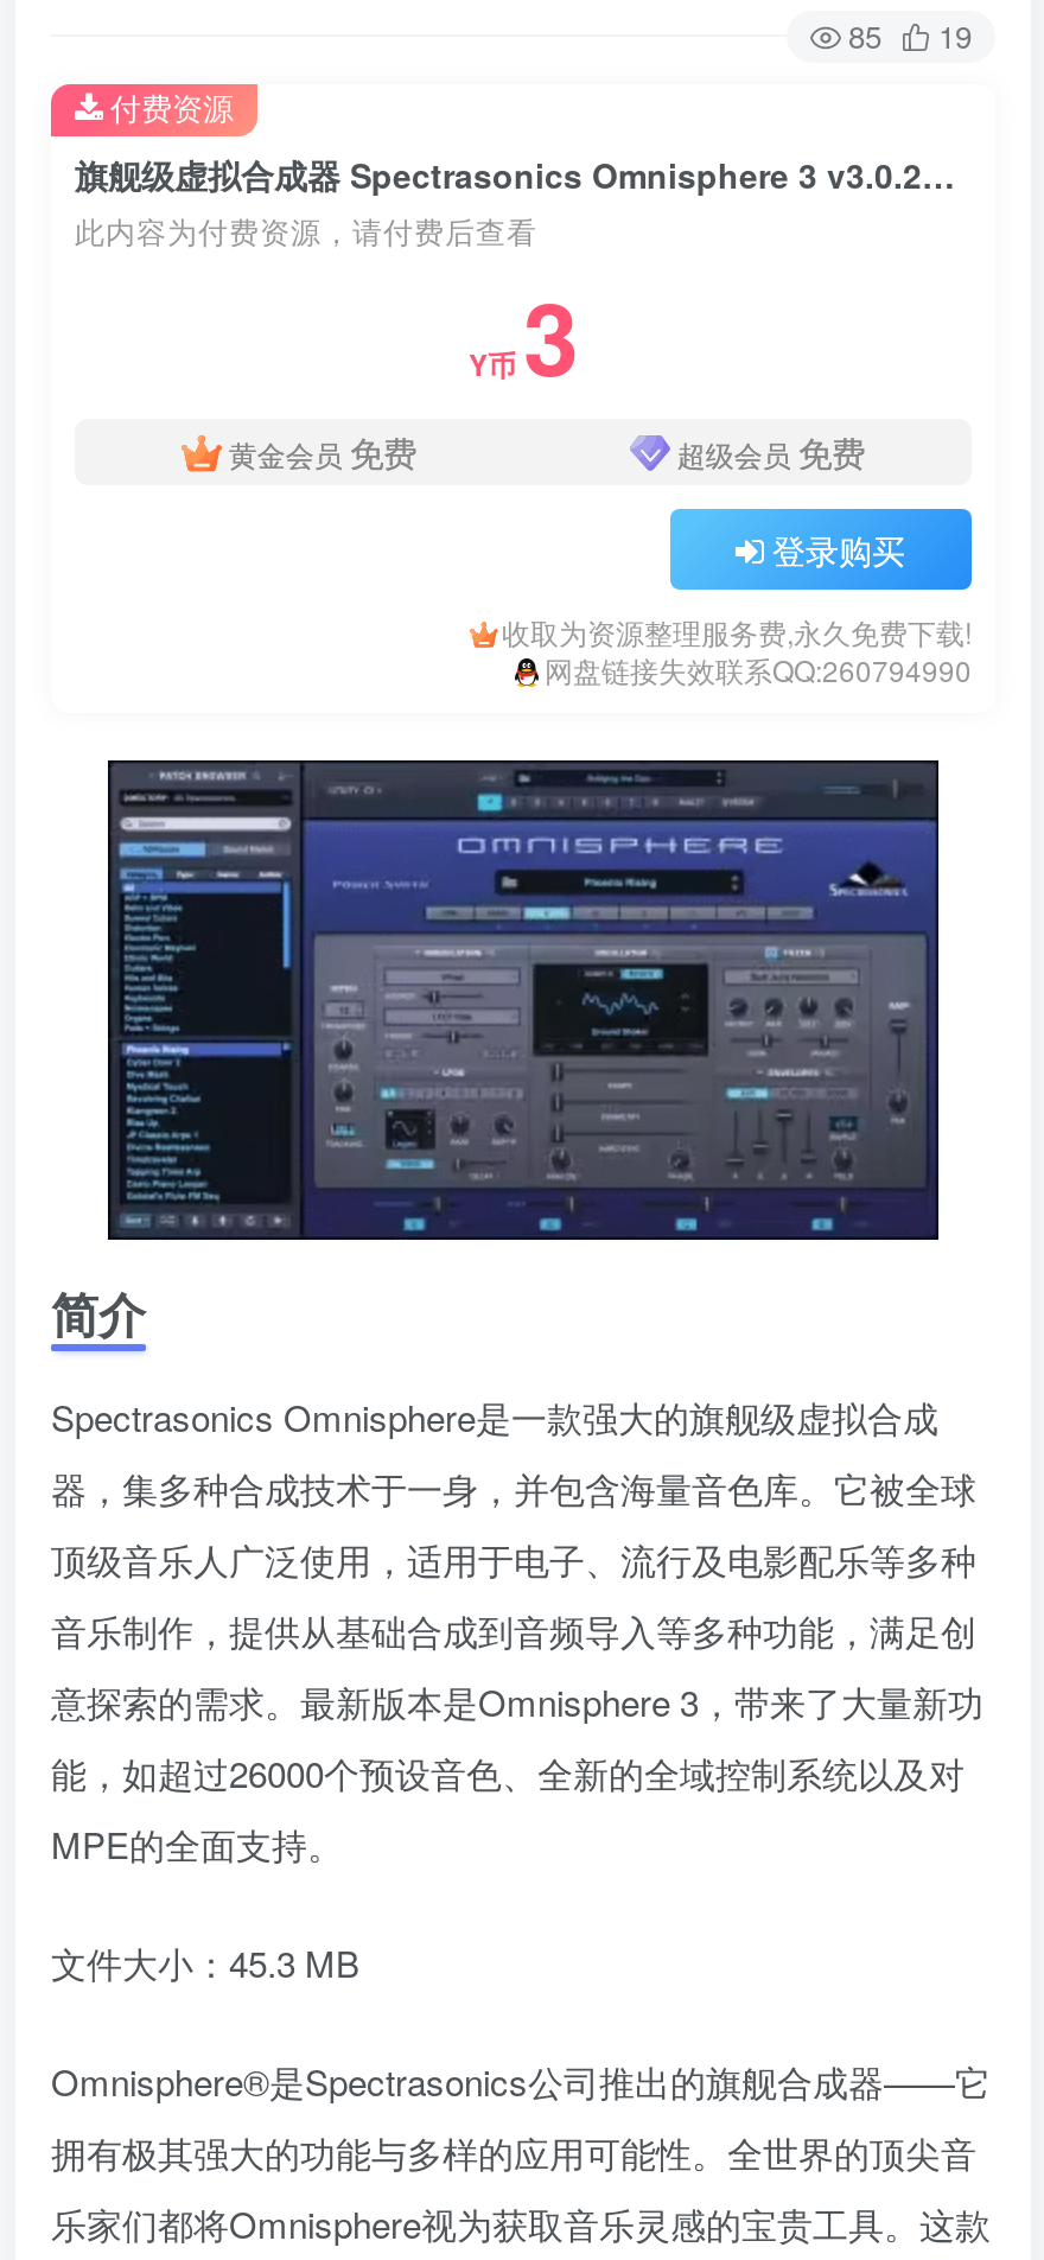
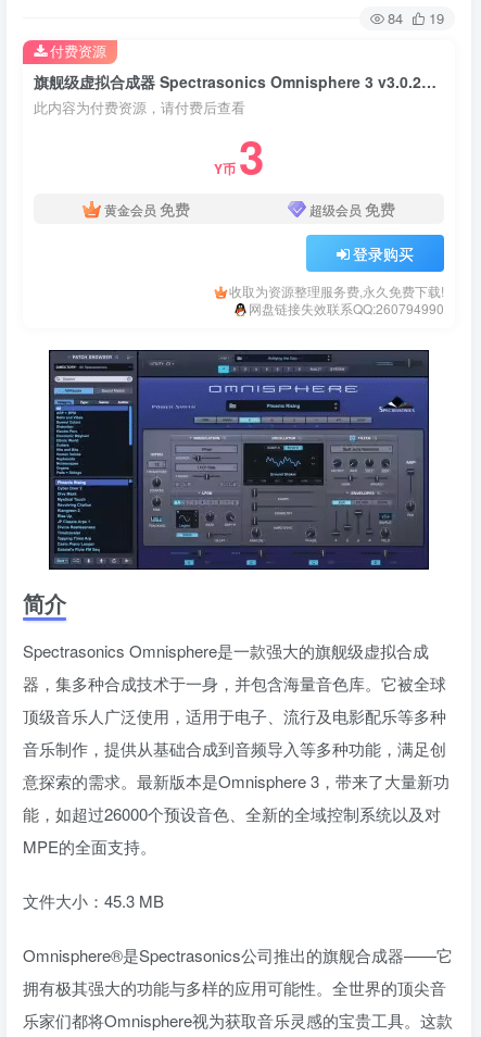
- 85 19
+ 84 19
